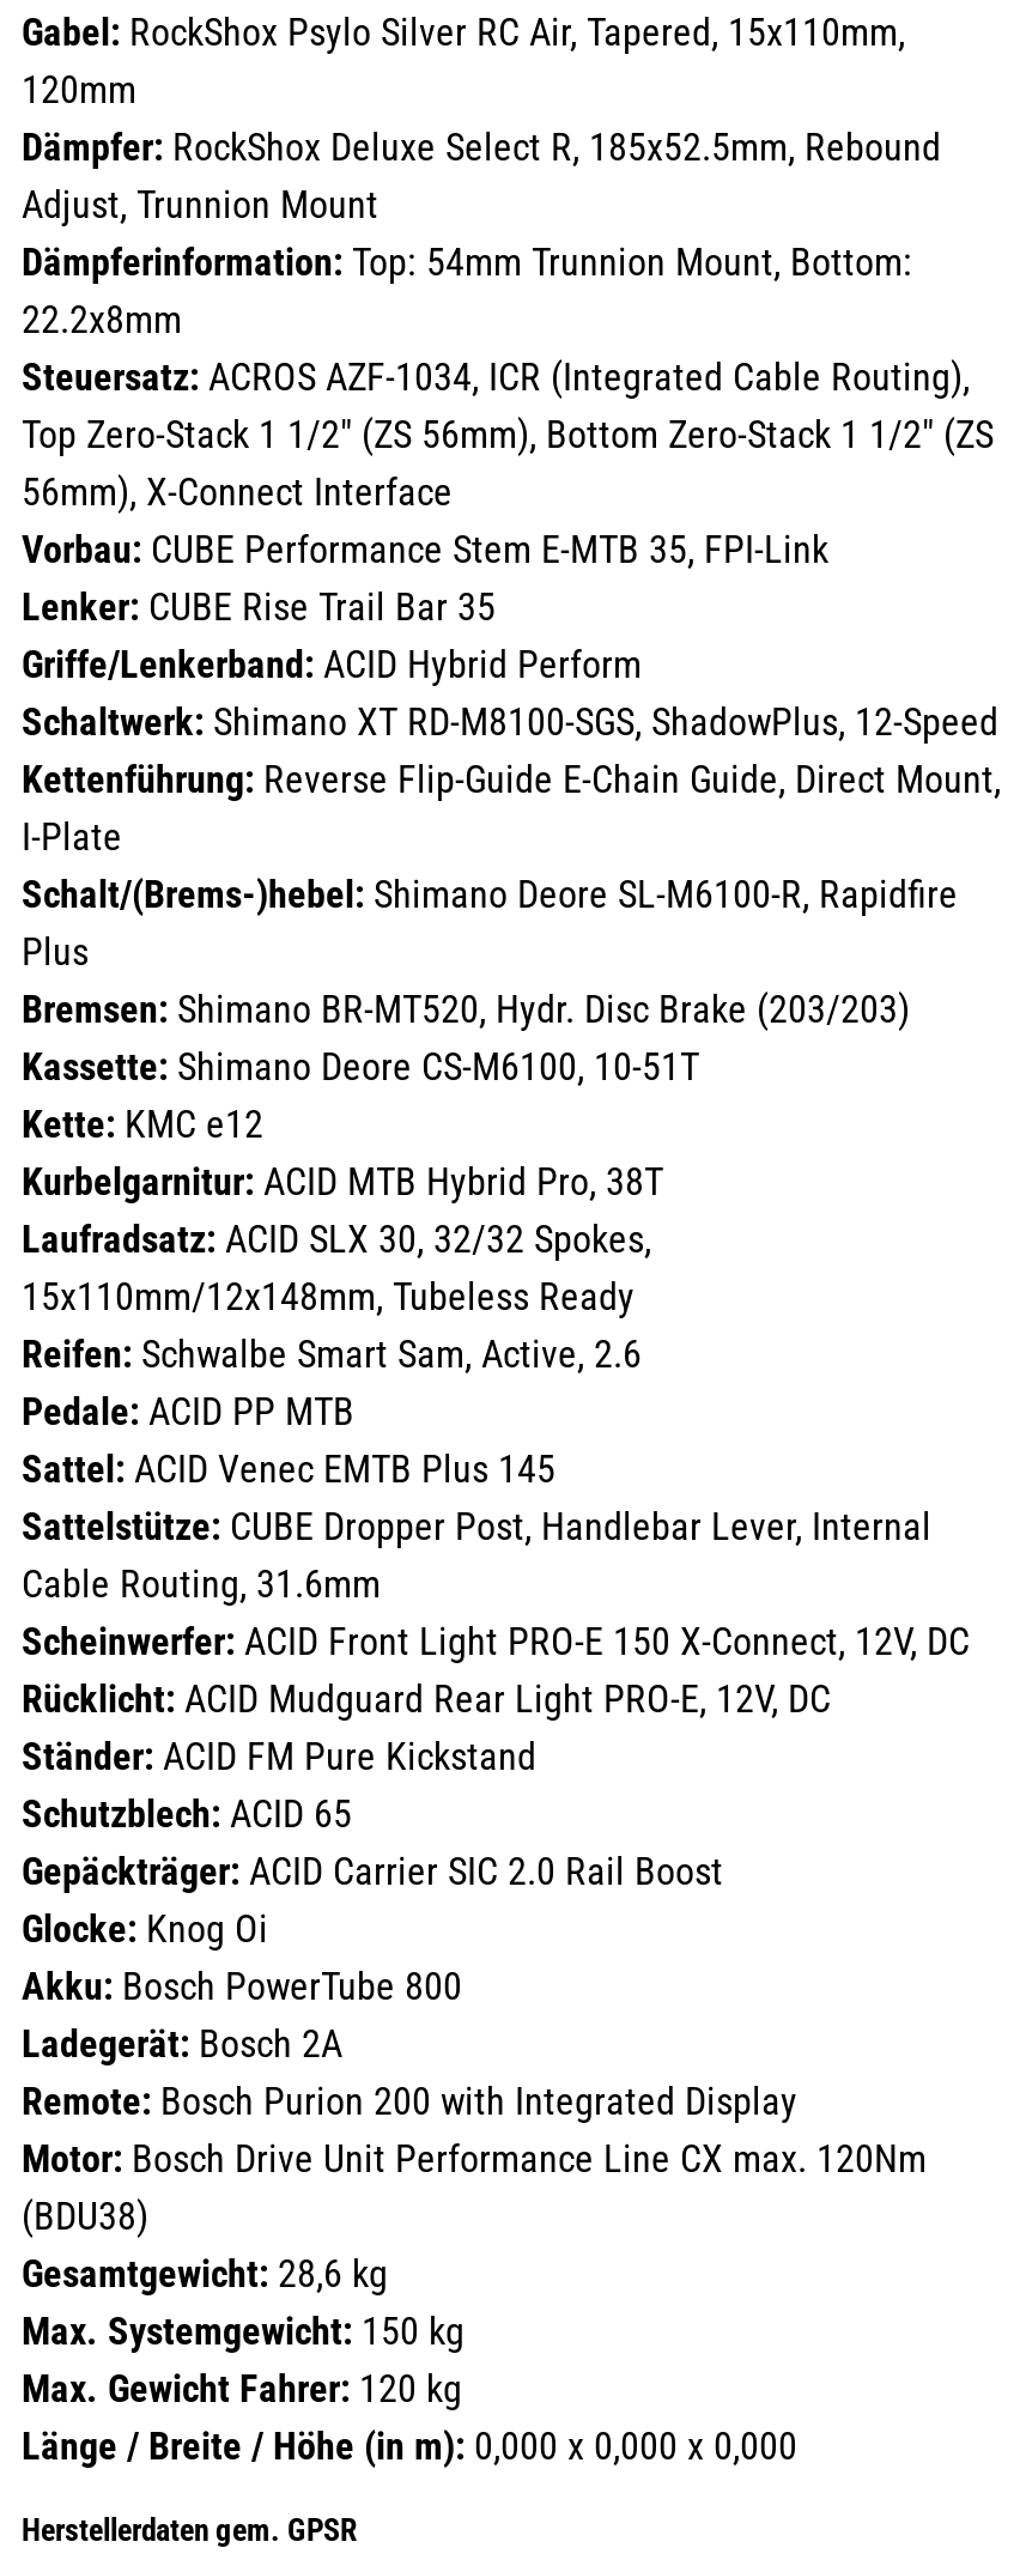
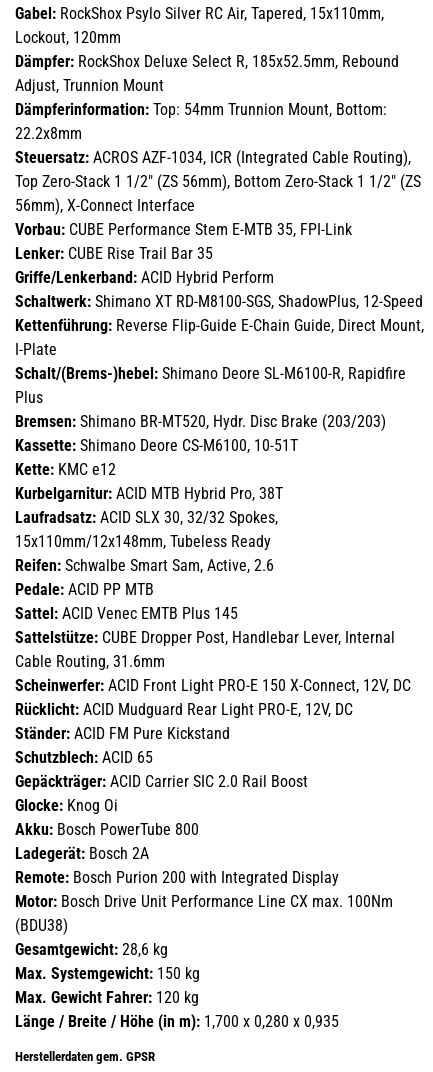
- 120mm
+ Lockout, 120mm

- Motor: Bosch Drive Unit Performance Line CX max. 120Nm
+ Motor: Bosch Drive Unit Performance Line CX max. 100Nm

- Länge / Breite / Höhe (in m): 0,000 x 0,000 x 0,000
+ Länge / Breite / Höhe (in m): 1,700 x 0,280 x 0,935
